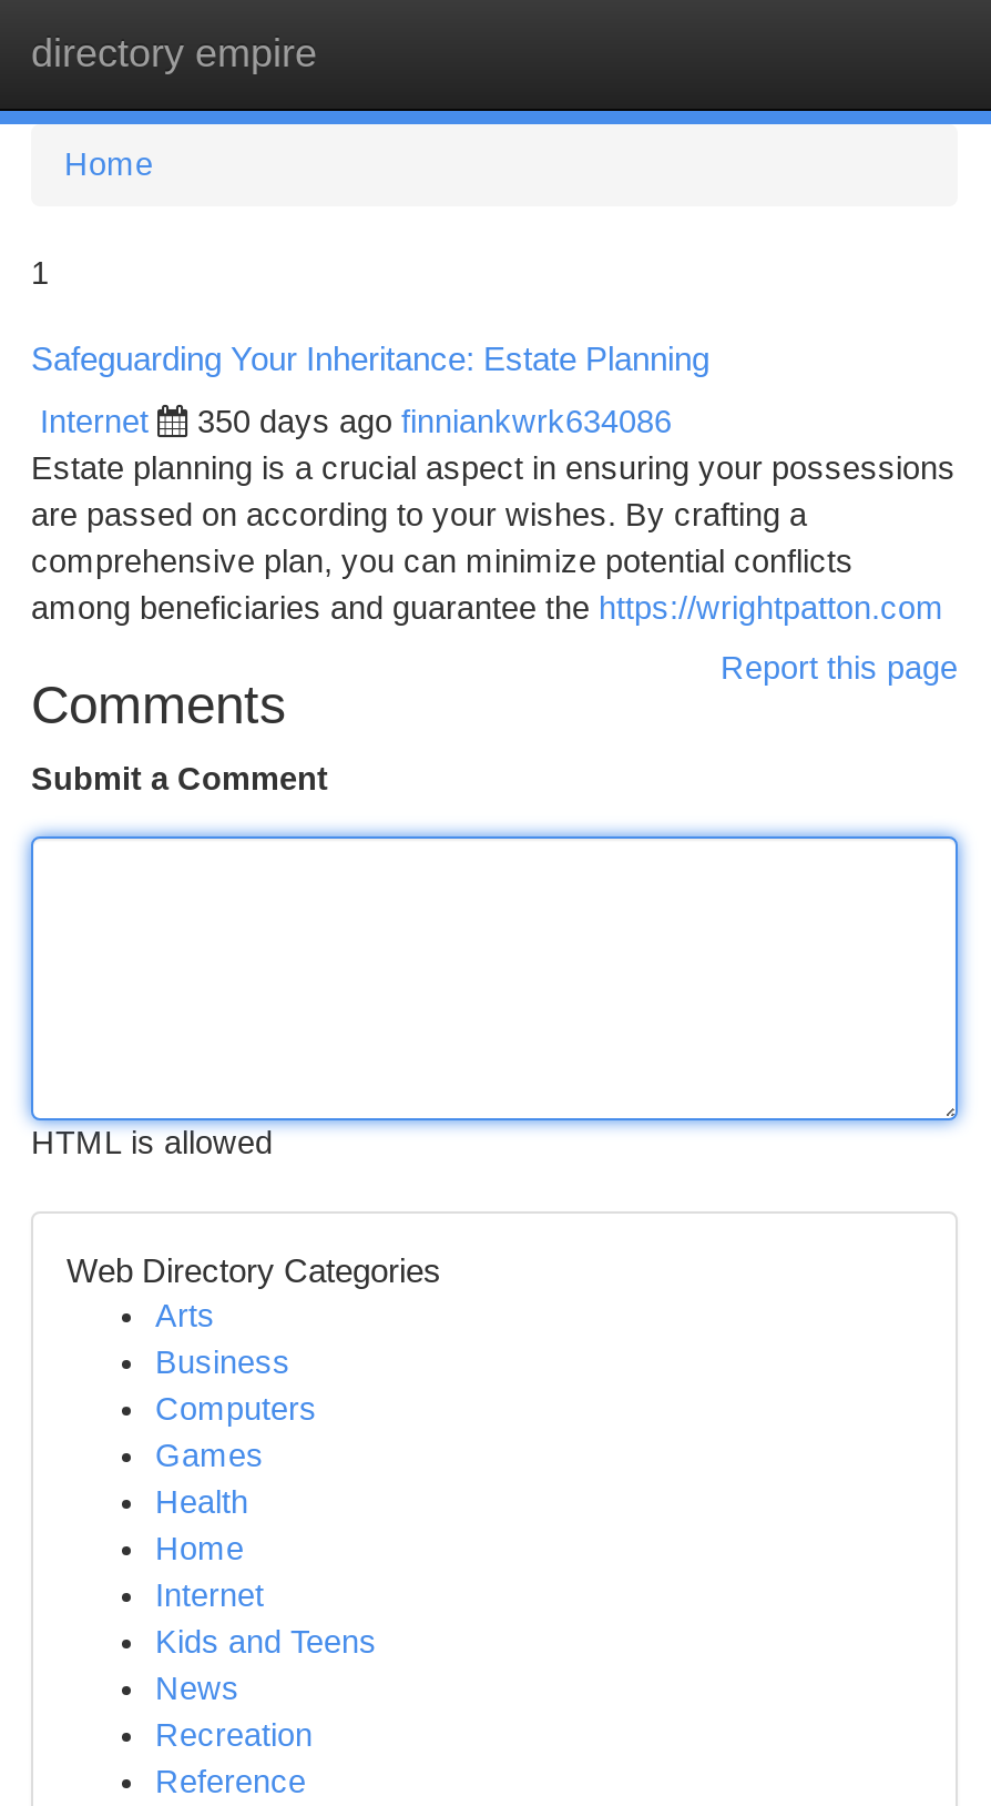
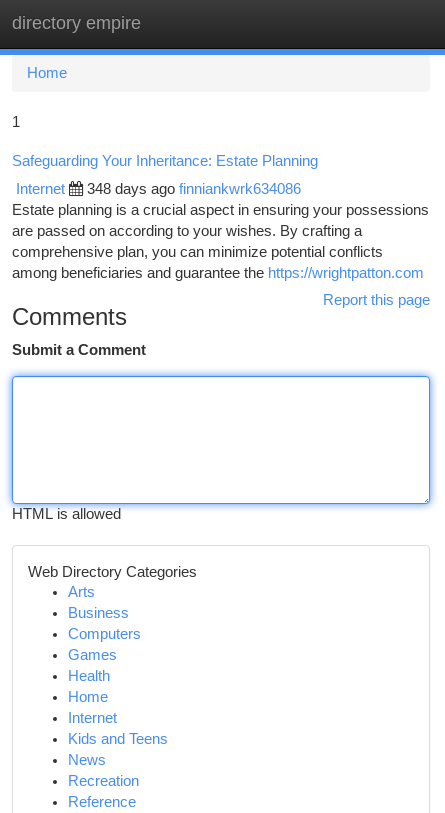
- 350 days ago finniankwrk634086
+ 348 days ago finniankwrk634086
